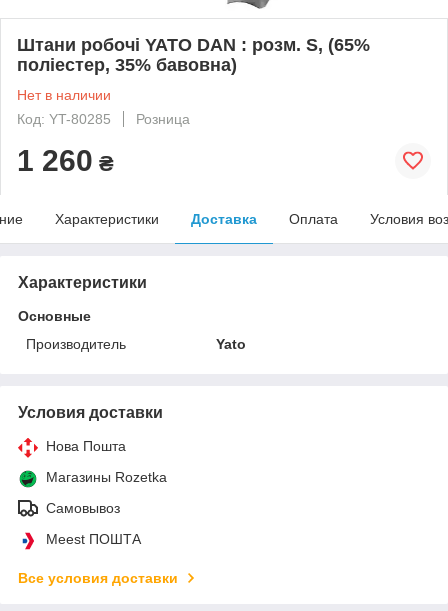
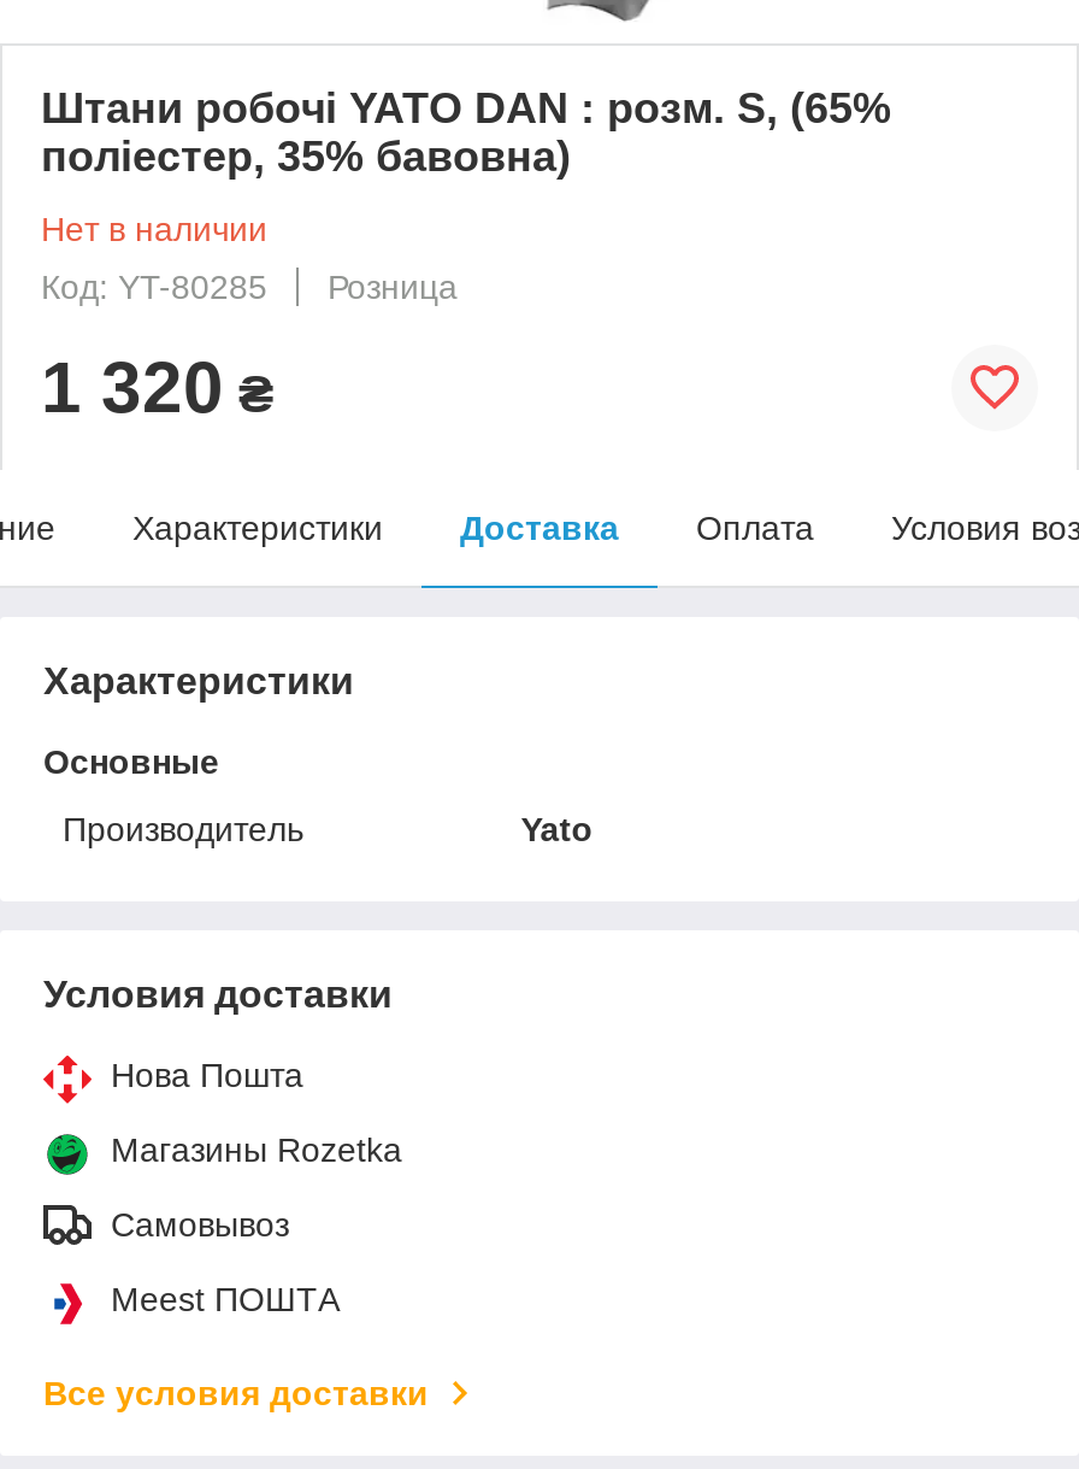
- 1 260 ₴
+ 1 320 ₴
